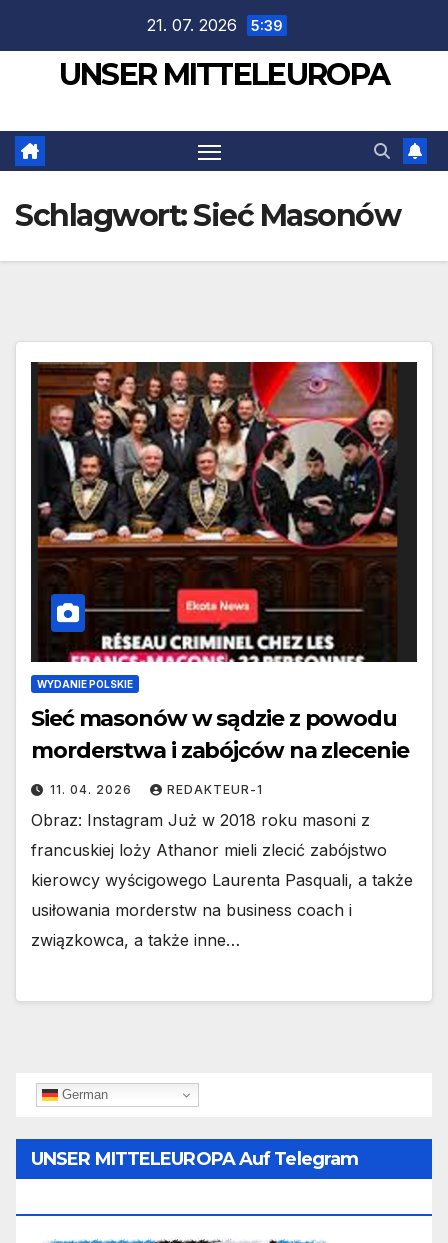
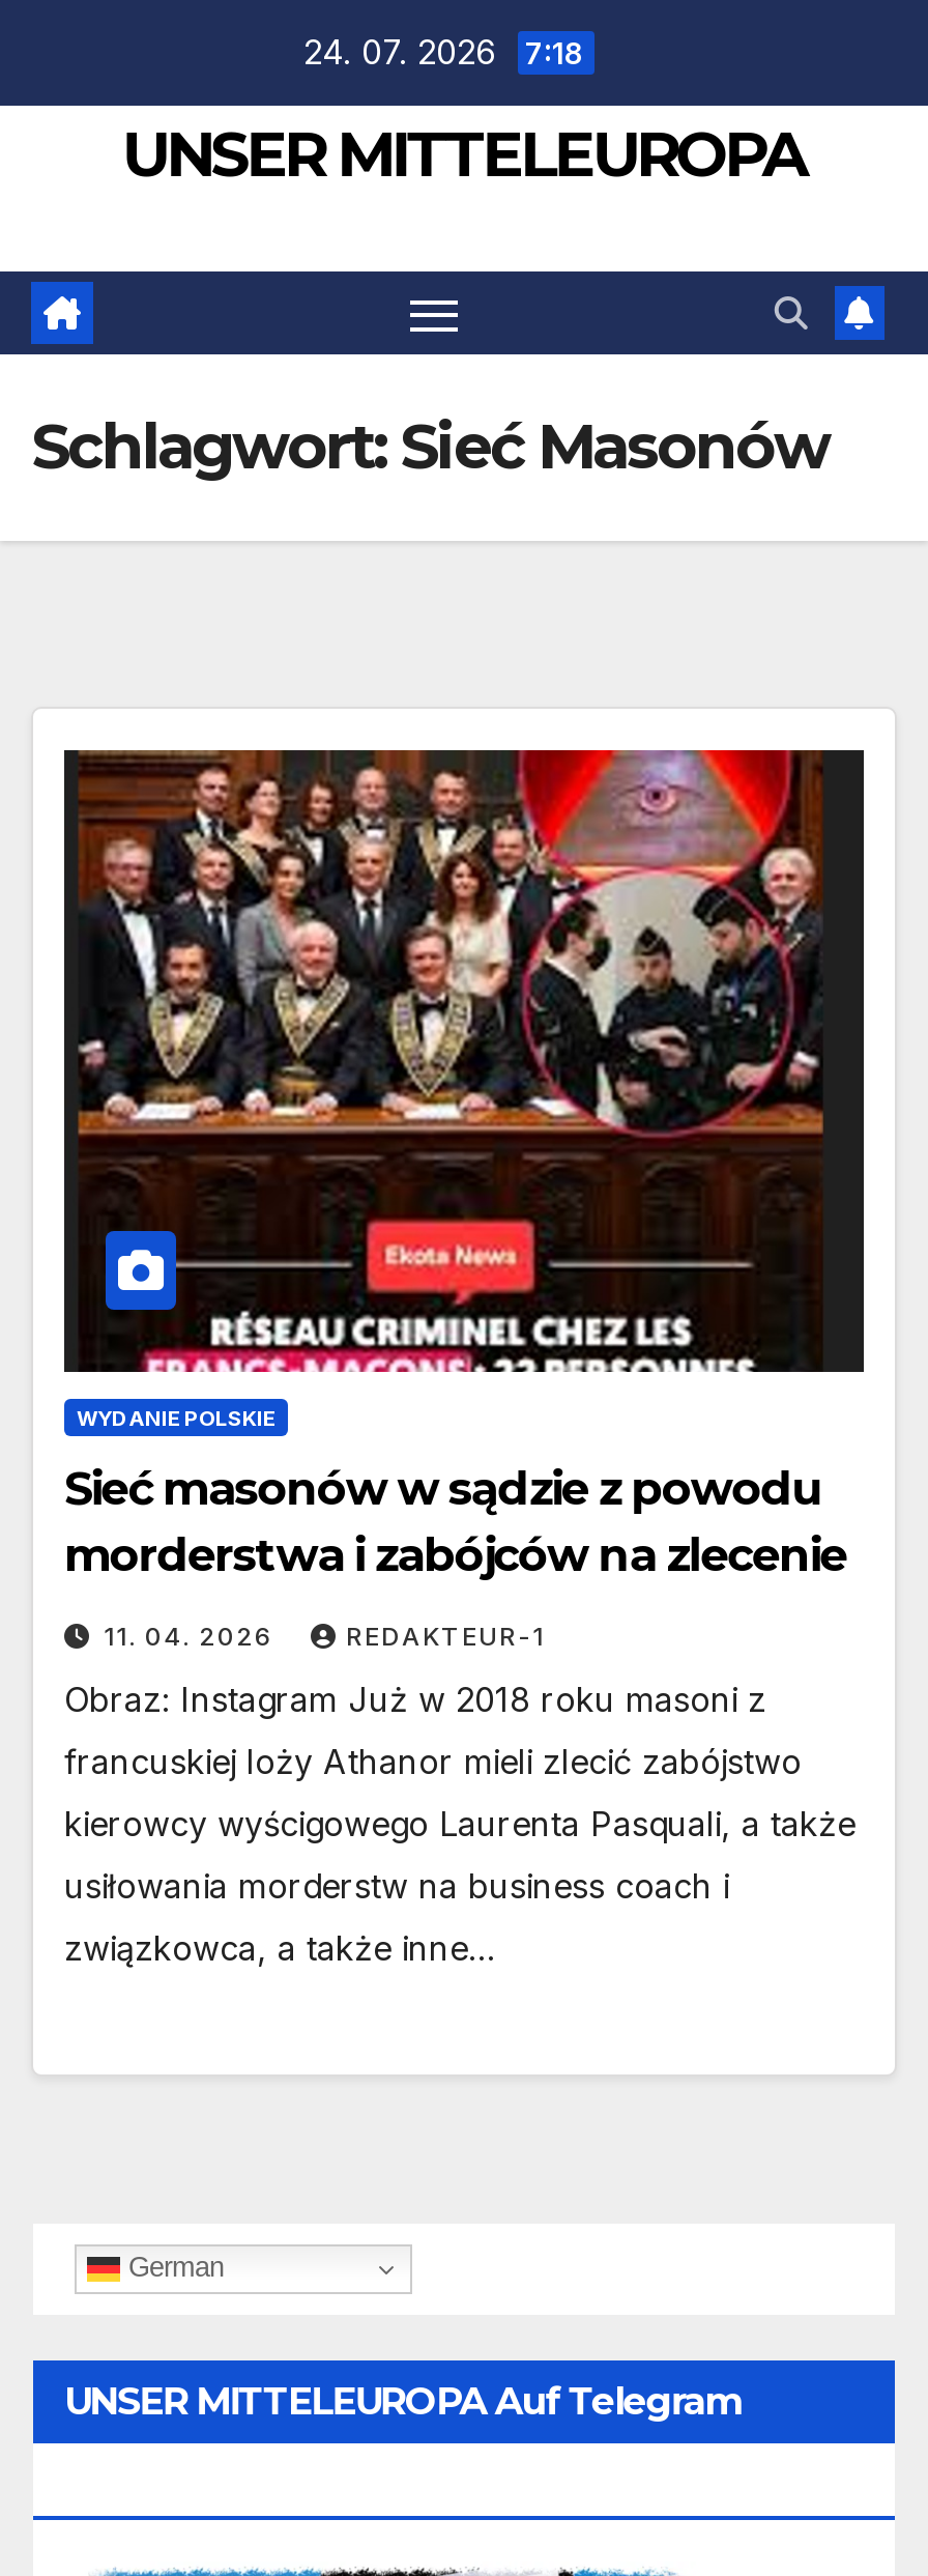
- 21. 07. 2026 5:39
+ 24. 07. 2026 7:18
